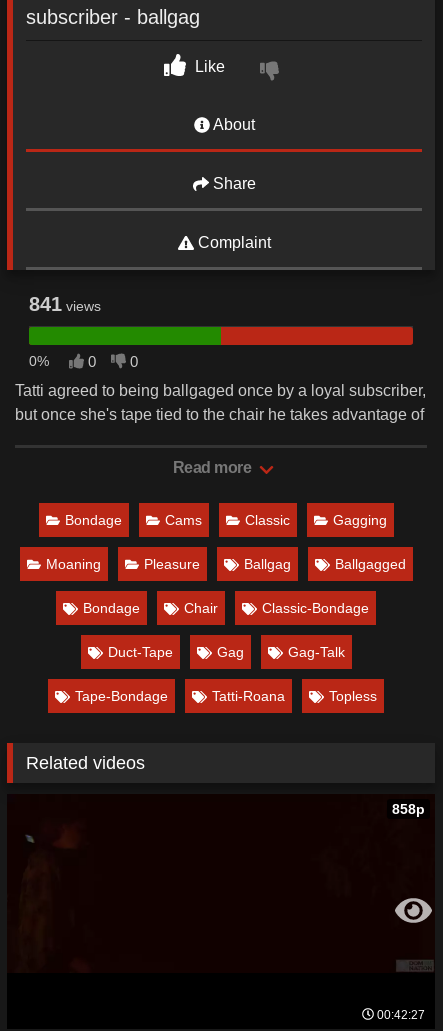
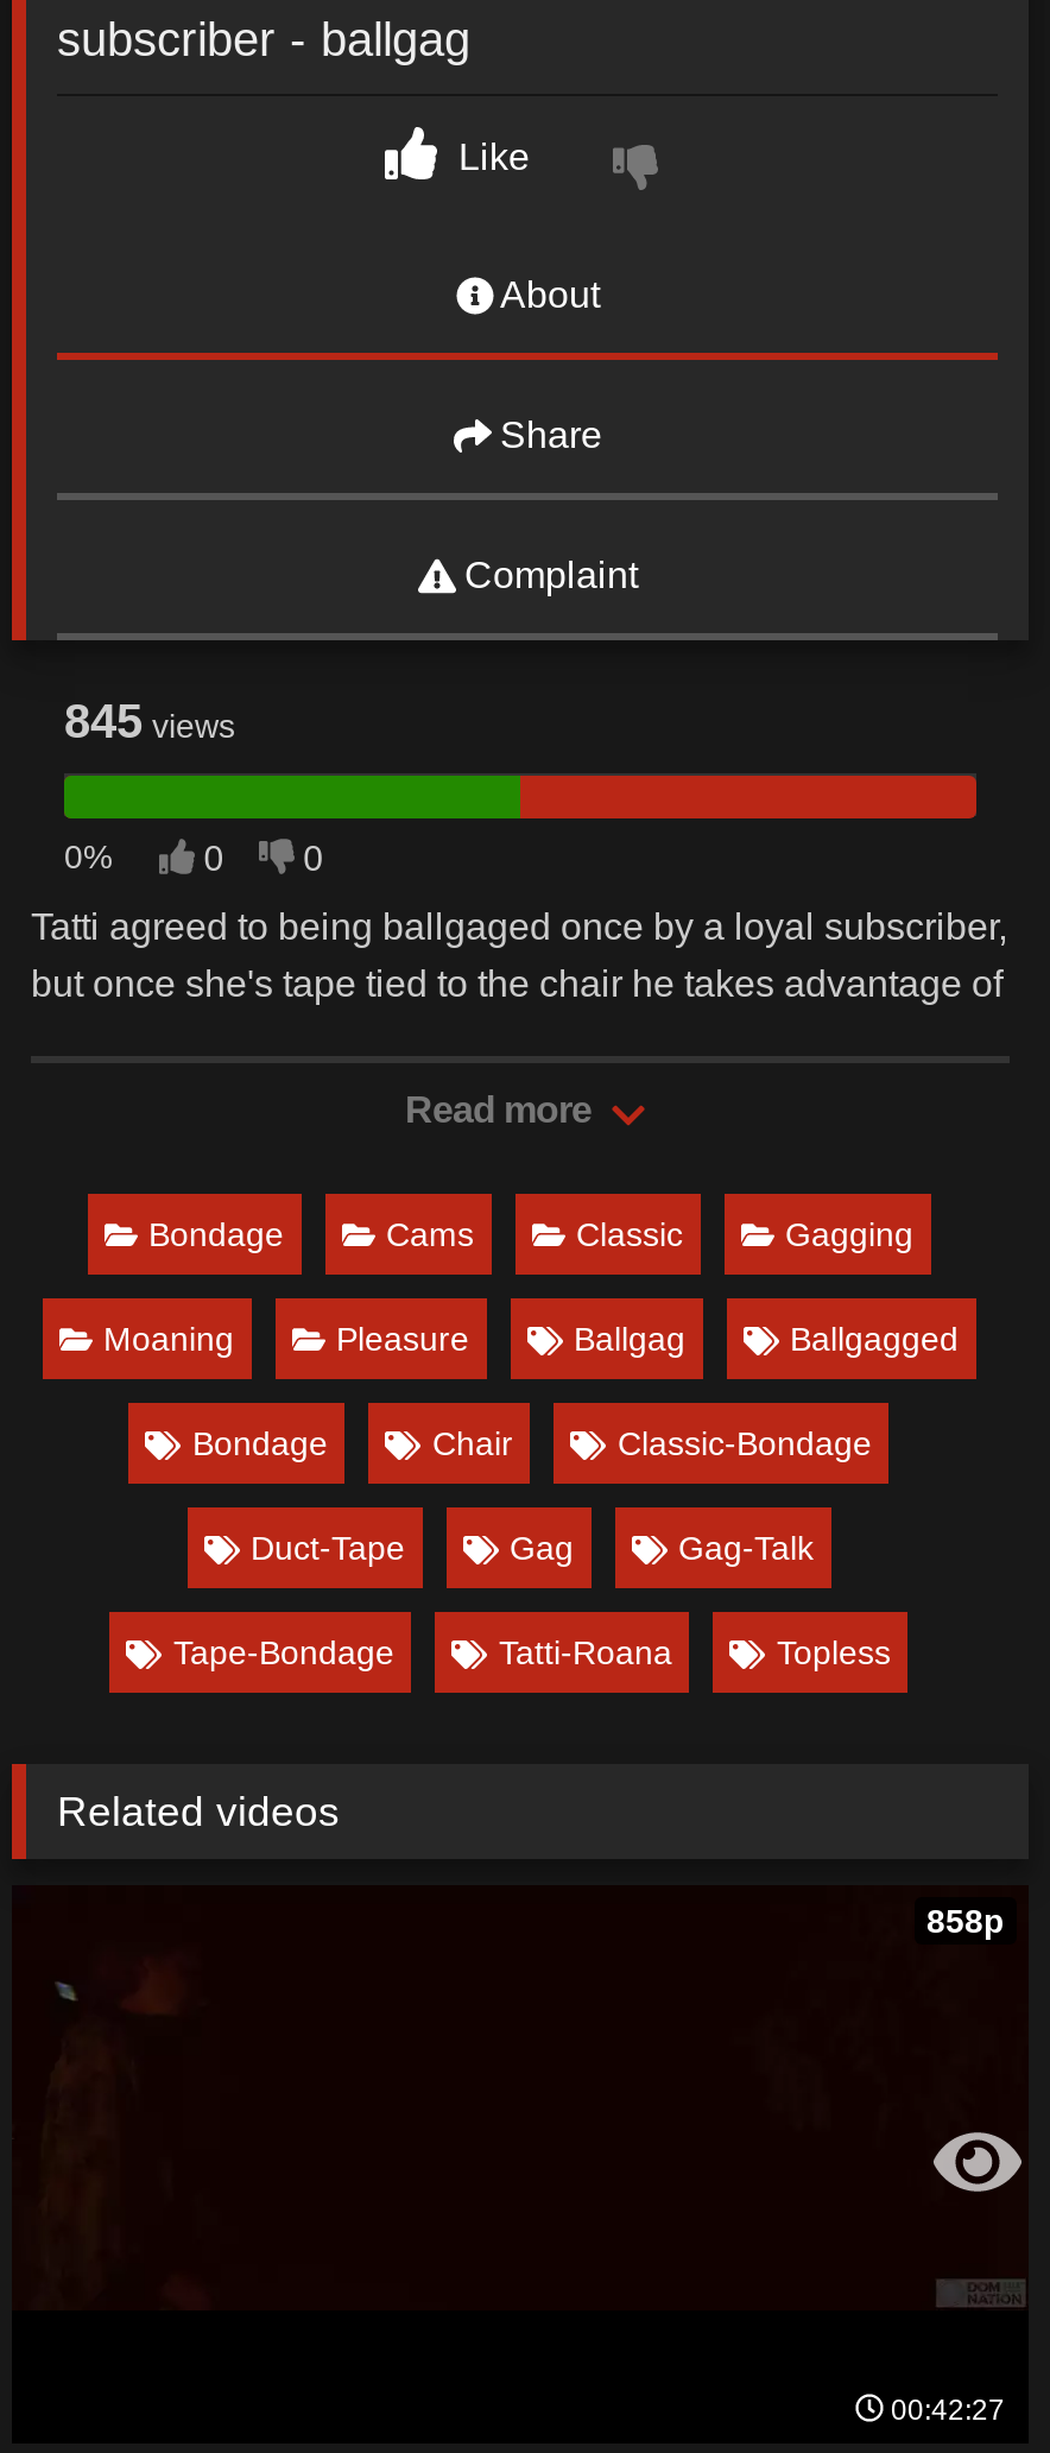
- 841 views
+ 845 views
